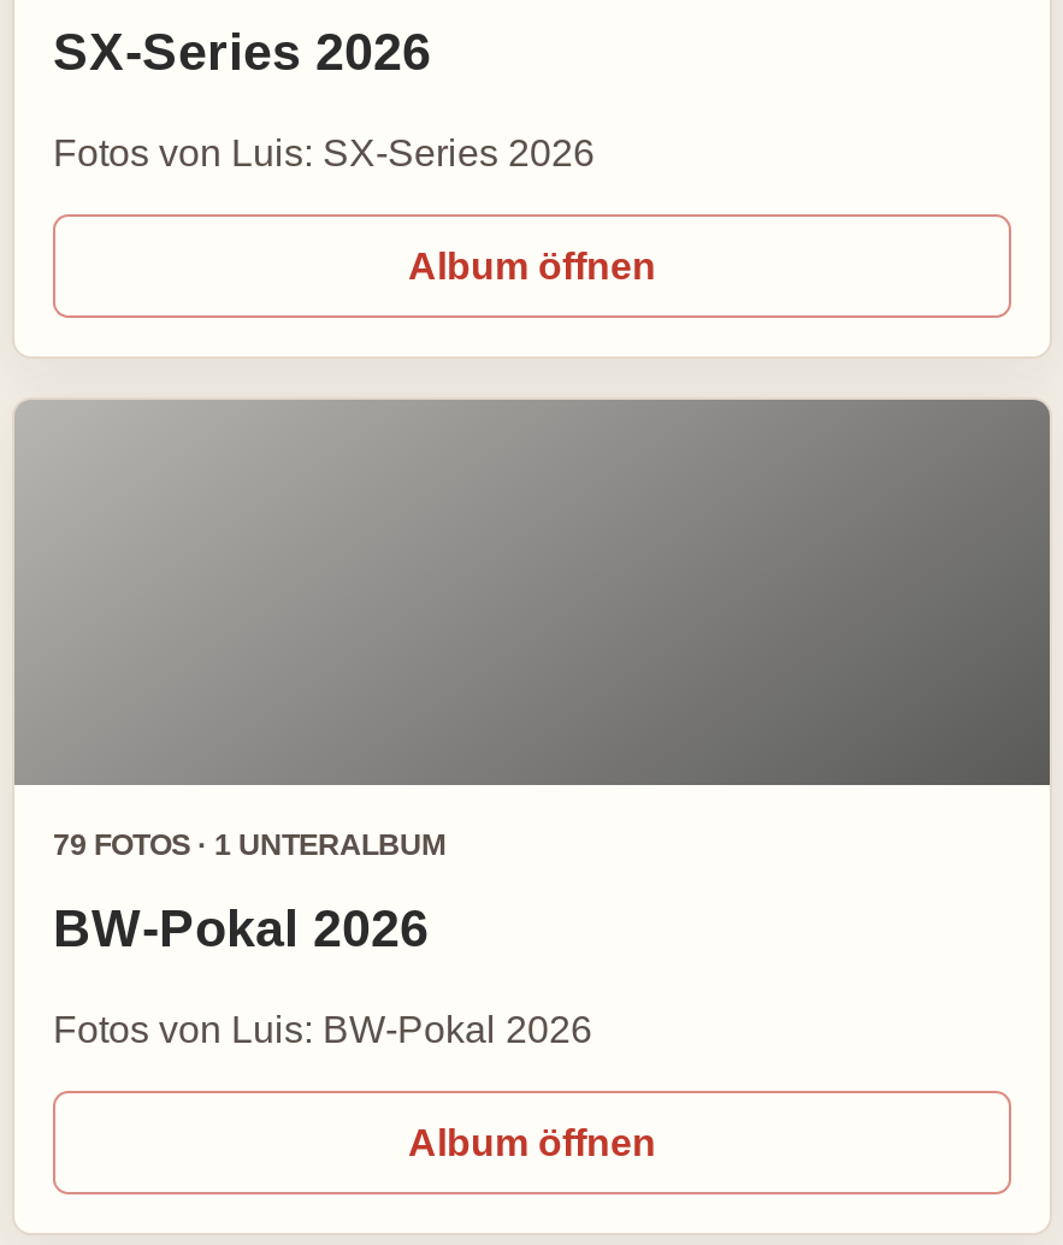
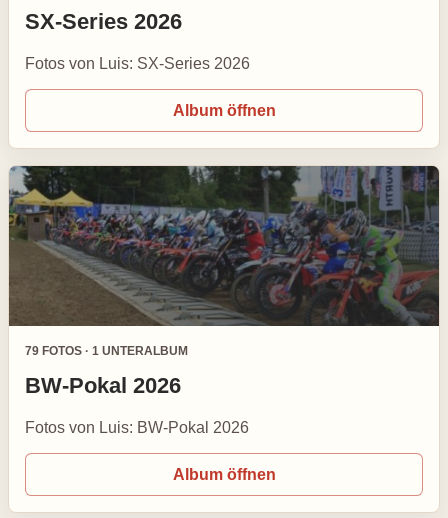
- [image]
+ [image]
